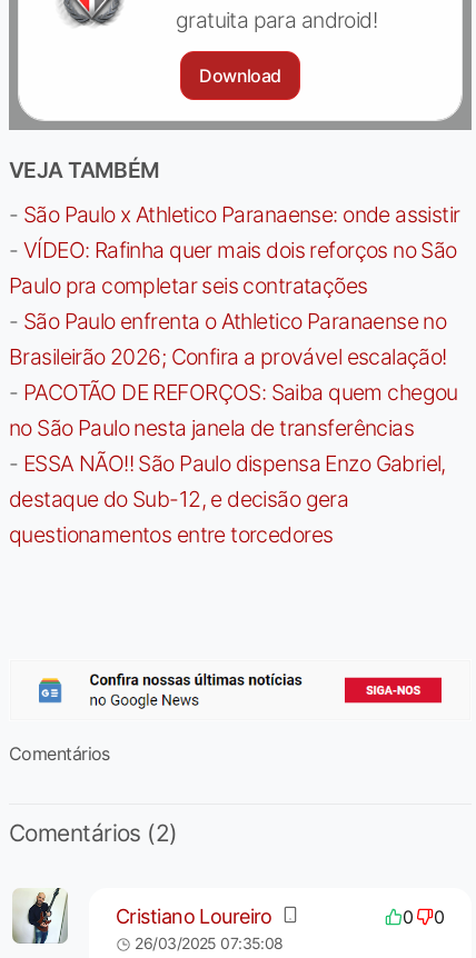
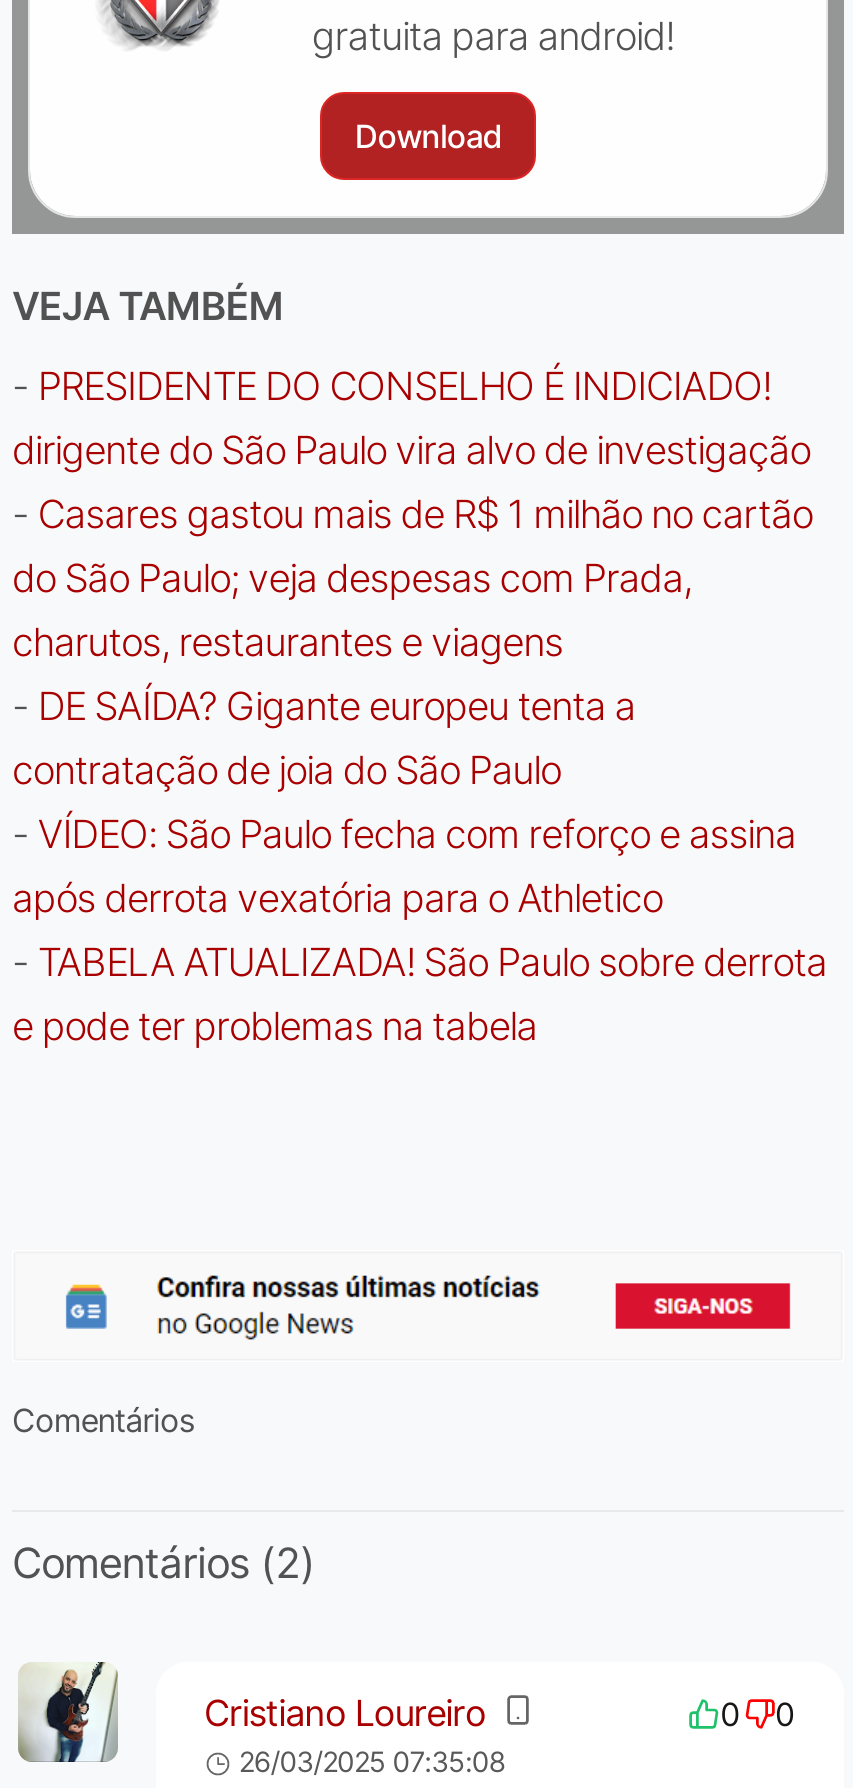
- - São Paulo x Athletico Paranaense: onde assistir
- - VÍDEO: Rafinha quer mais dois reforços no São
- Paulo pra completar seis contratações
- - São Paulo enfrenta o Athletico Paranaense no
- Brasileirão 2026; Confira a provável escalação!
- - PACOTÃO DE REFORÇOS: Saiba quem chegou
- no São Paulo nesta janela de transferências
- - ESSA NÃO!! São Paulo dispensa Enzo Gabriel,
- destaque do Sub-12, e decisão gera
- questionamentos entre torcedores
+ - PRESIDENTE DO CONSELHO É INDICIADO!
+ dirigente do São Paulo vira alvo de investigação
+ - Casares gastou mais de R$ 1 milhão no cartão
+ do São Paulo; veja despesas com Prada,
+ charutos, restaurantes e viagens
+ - DE SAÍDA? Gigante europeu tenta a
+ contratação de joia do São Paulo
+ - VÍDEO: São Paulo fecha com reforço e assina
+ após derrota vexatória para o Athletico
+ - TABELA ATUALIZADA! São Paulo sobre derrota
+ e pode ter problemas na tabela
